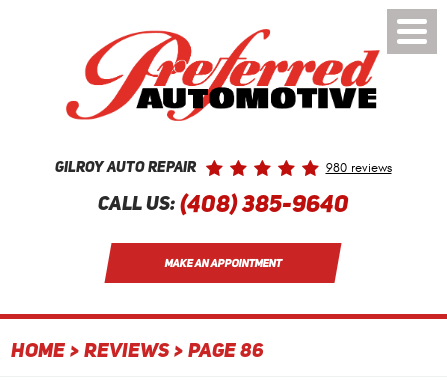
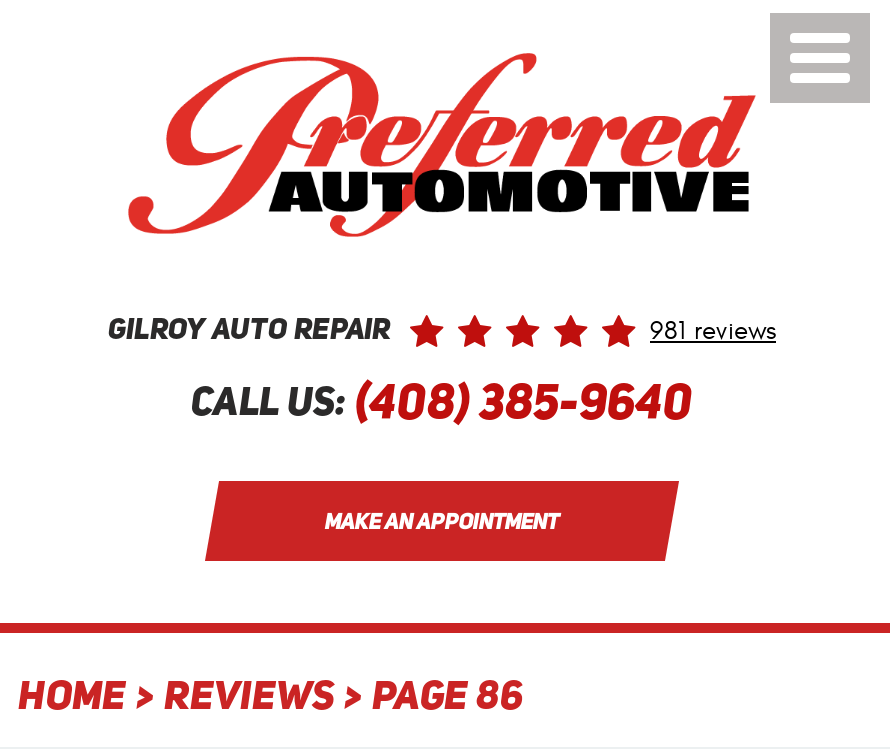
- 980 reviews
+ 981 reviews
